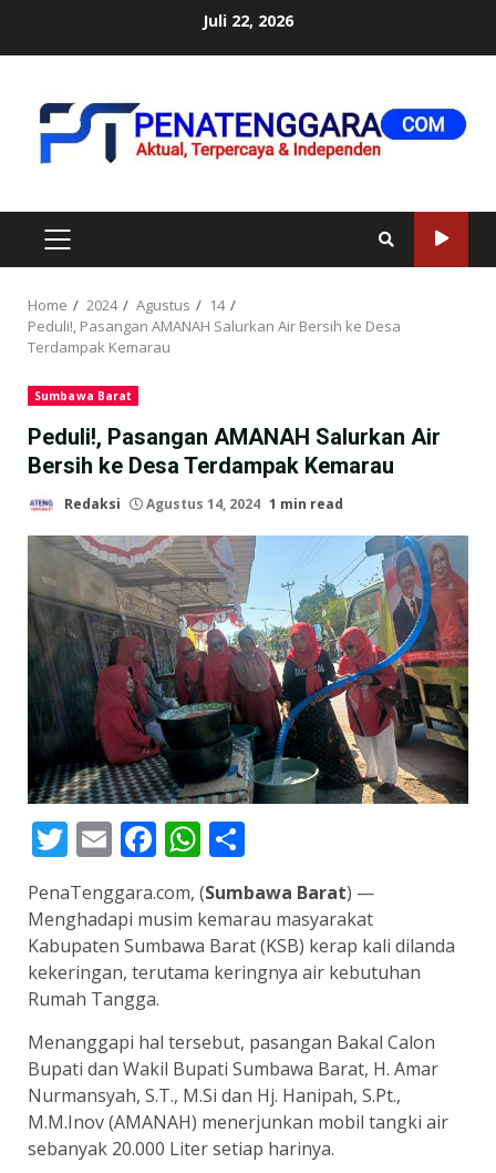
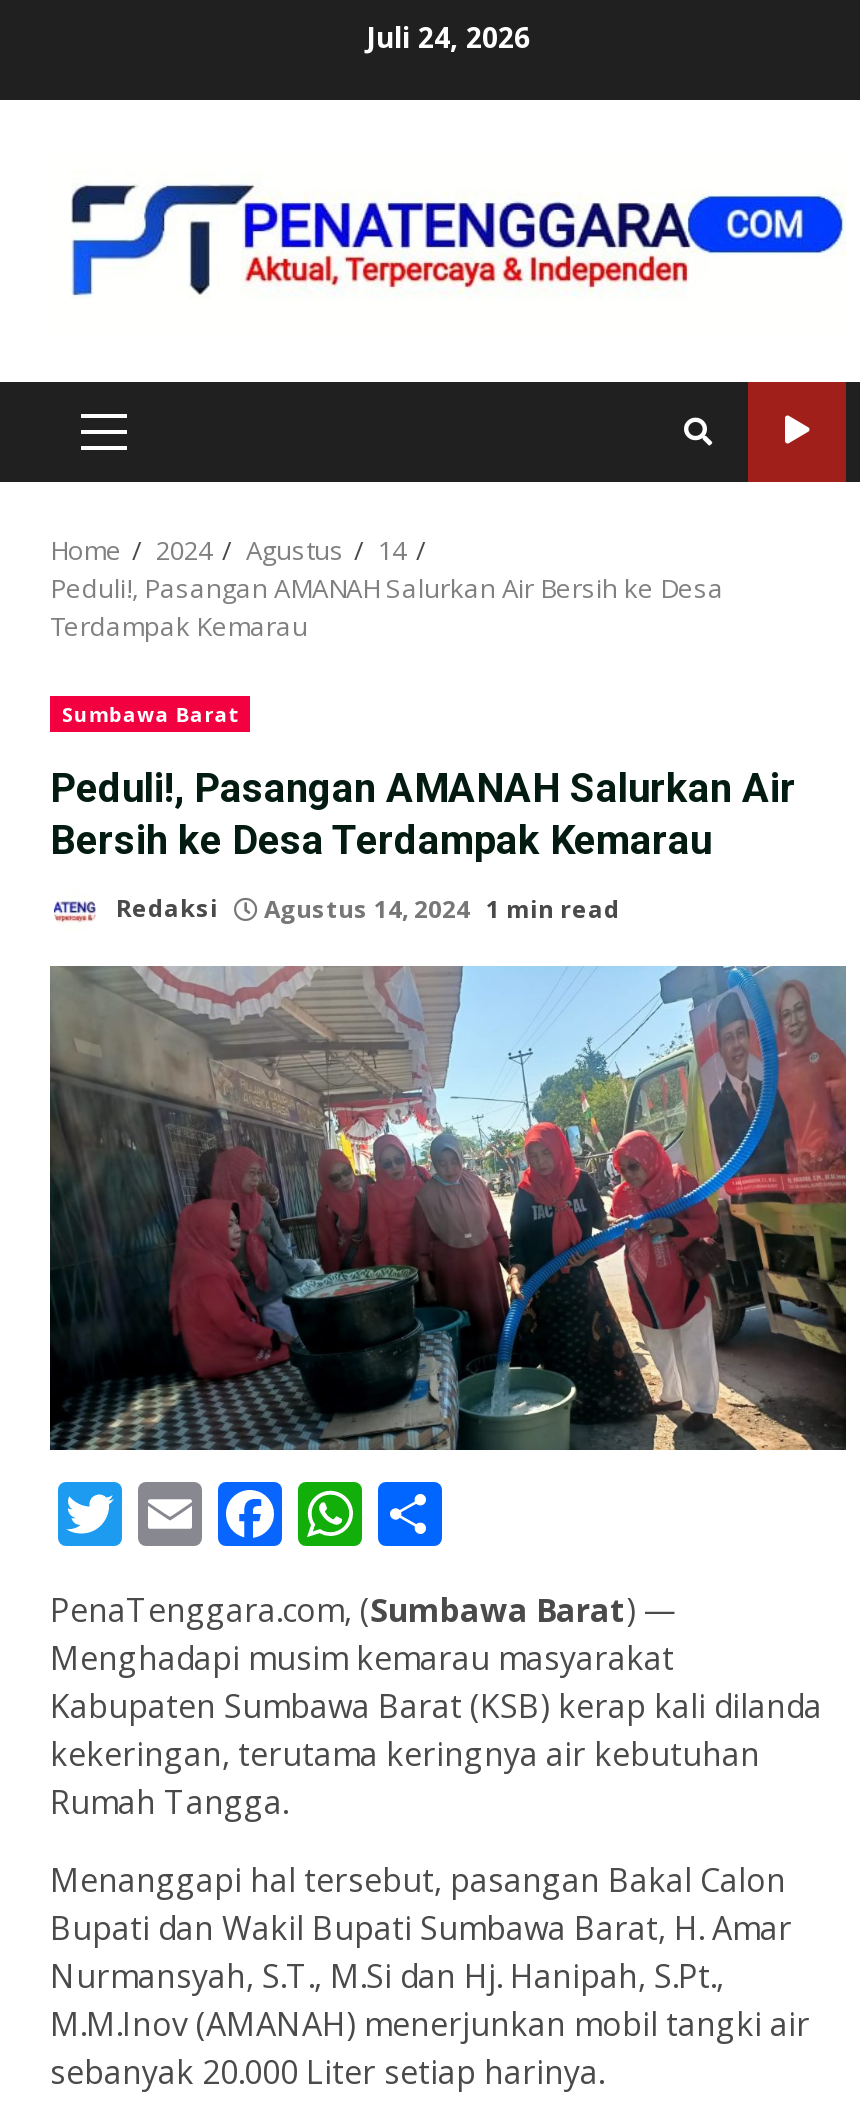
- Juli 22, 2026
+ Juli 24, 2026
